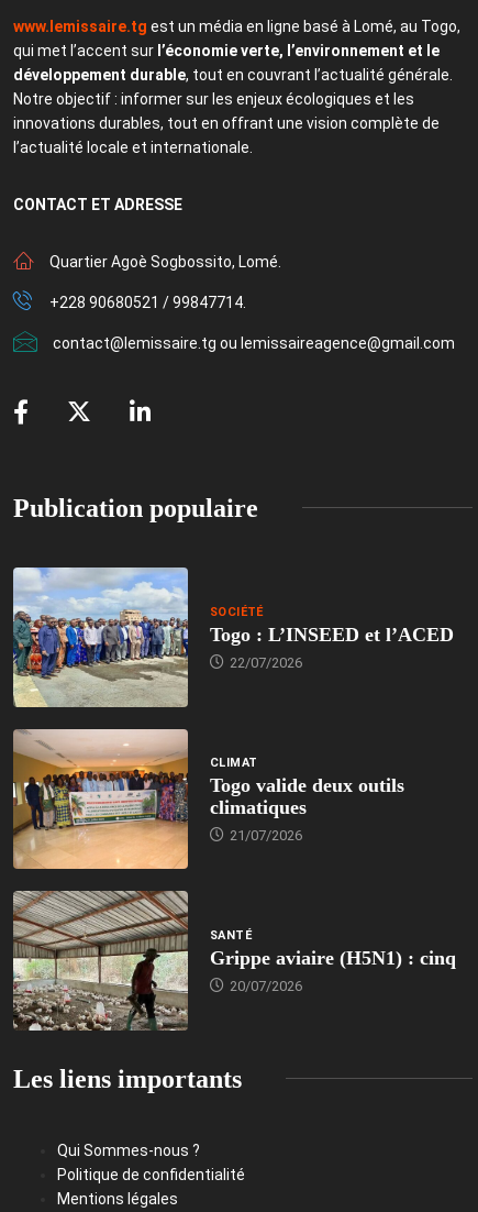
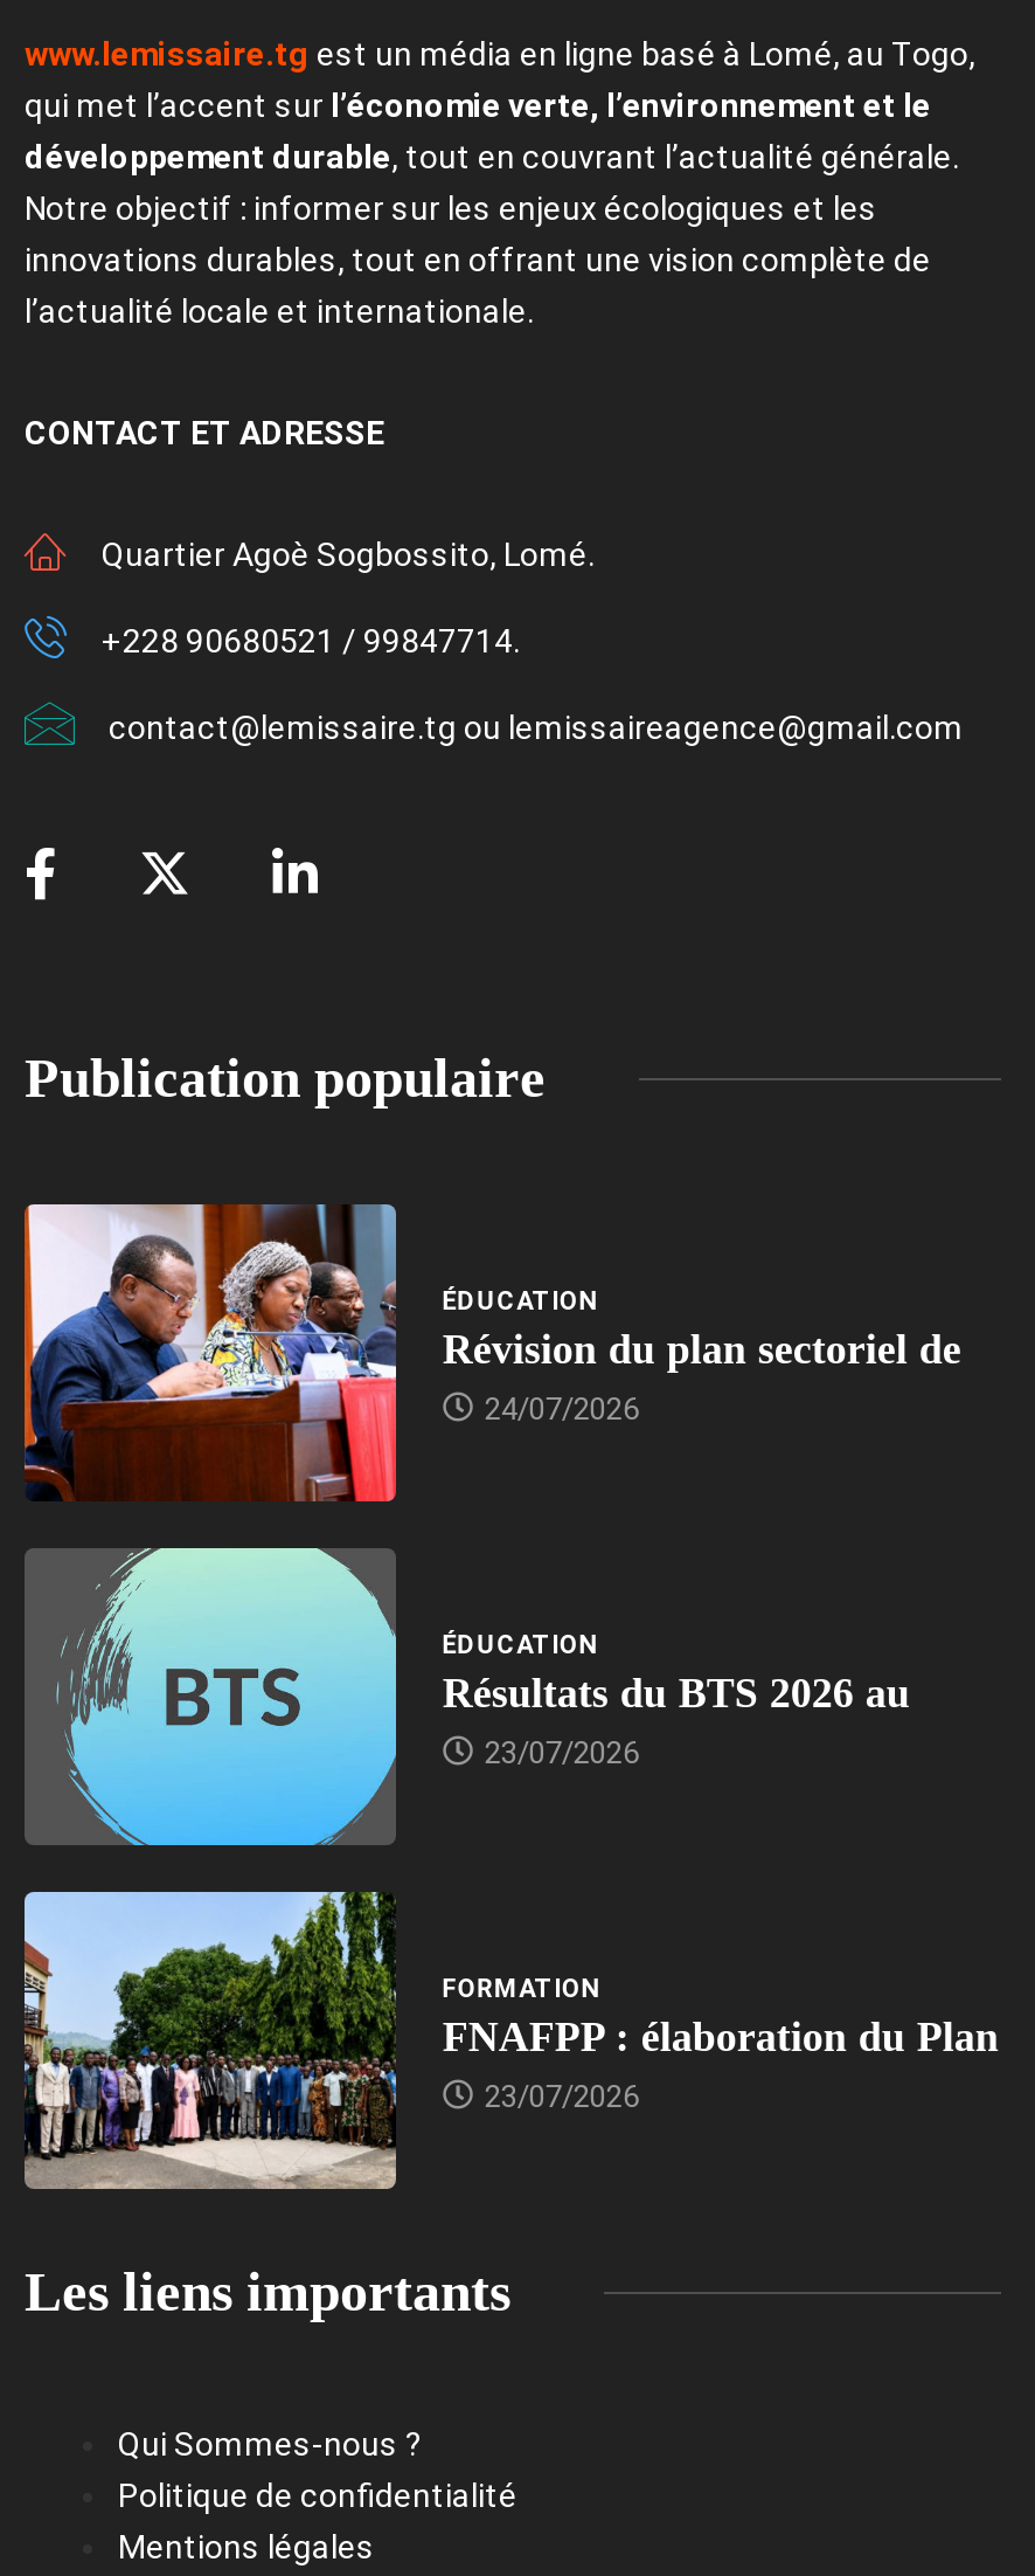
- [image]
- SOCIÉTÉ
- Togo : L’INSEED et l’ACED
- 22/07/2026
+ [image]
+ ÉDUCATION
+ Révision du plan sectoriel de
+ 24/07/2026

- [image]
- CLIMAT
- Togo valide deux outils
- climatiques
- 21/07/2026
+ [image]
+ ÉDUCATION
+ Résultats du BTS 2026 au
+ 23/07/2026

- [image]
- SANTÉ
- Grippe aviaire (H5N1) : cinq
- 20/07/2026
+ [image]
+ FORMATION
+ FNAFPP : élaboration du Plan
+ 23/07/2026
